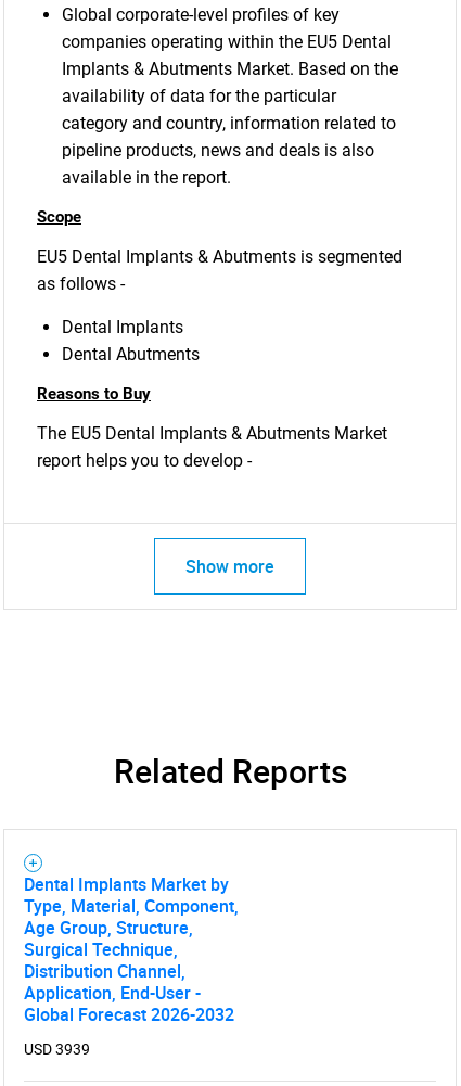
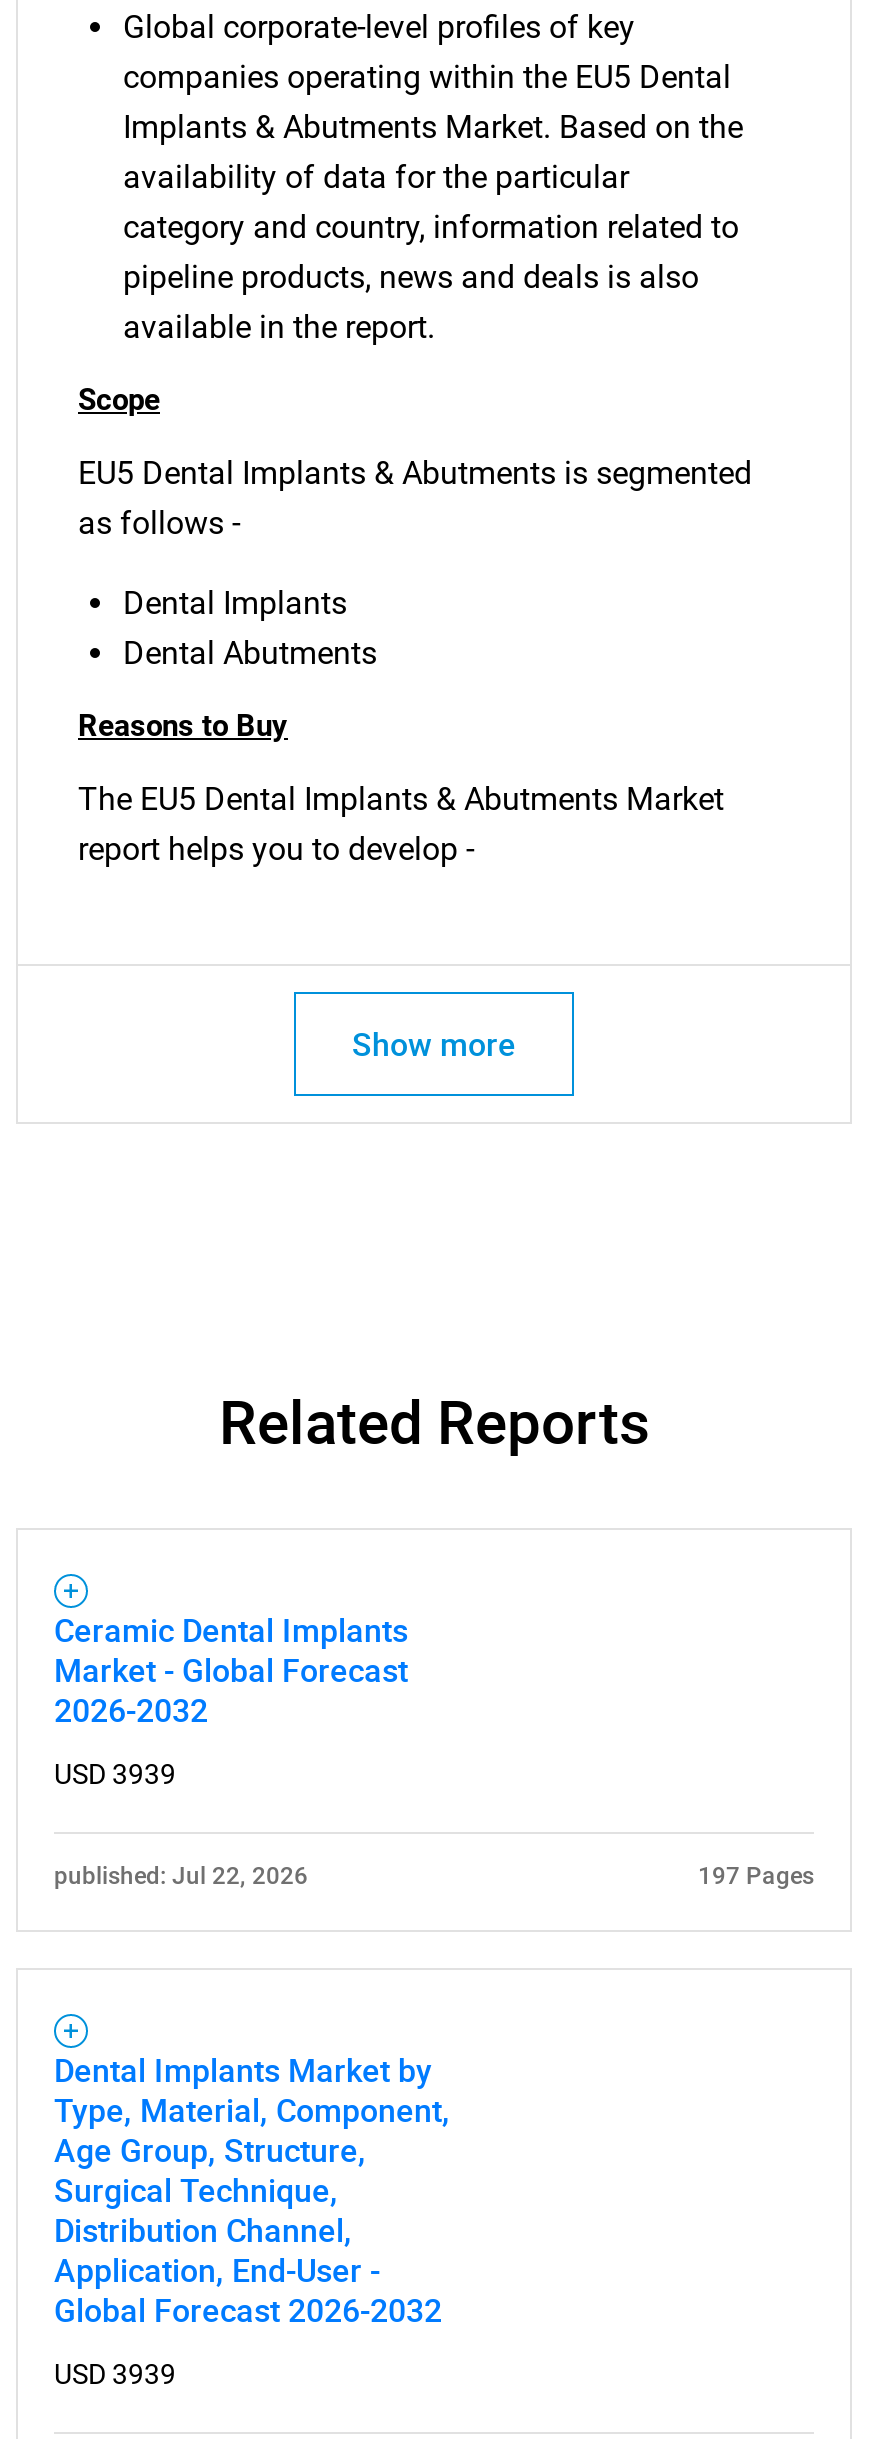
+ Ceramic Dental Implants
+ Market - Global Forecast
+ 2026-2032
+ USD 3939
+ published: Jul 22, 2026
+ 197 Pages
